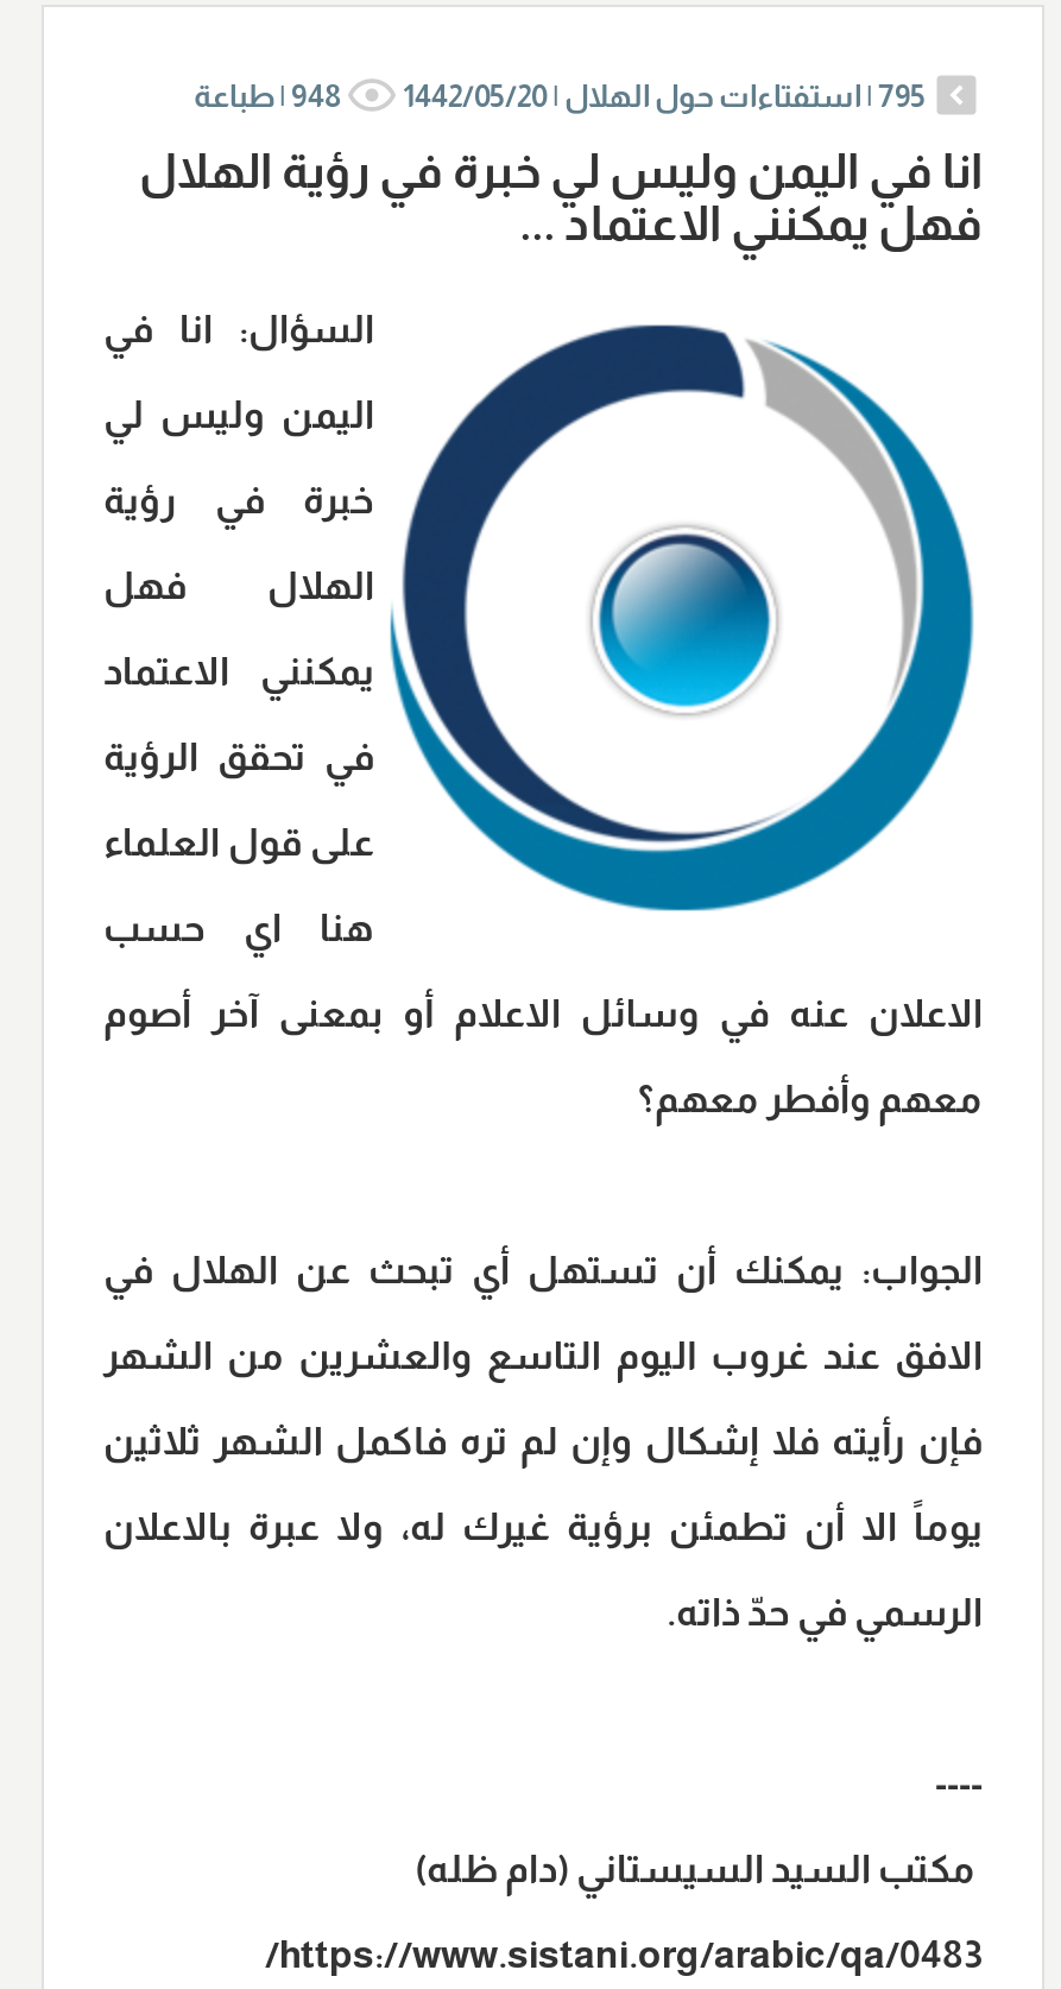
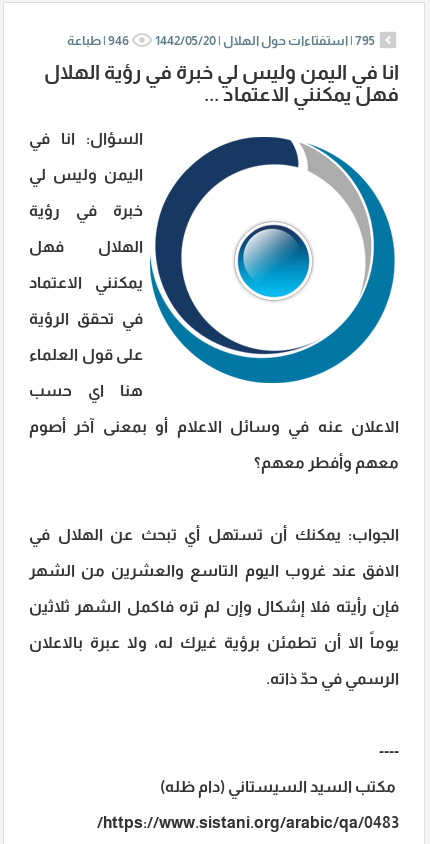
- 948
+ 946
